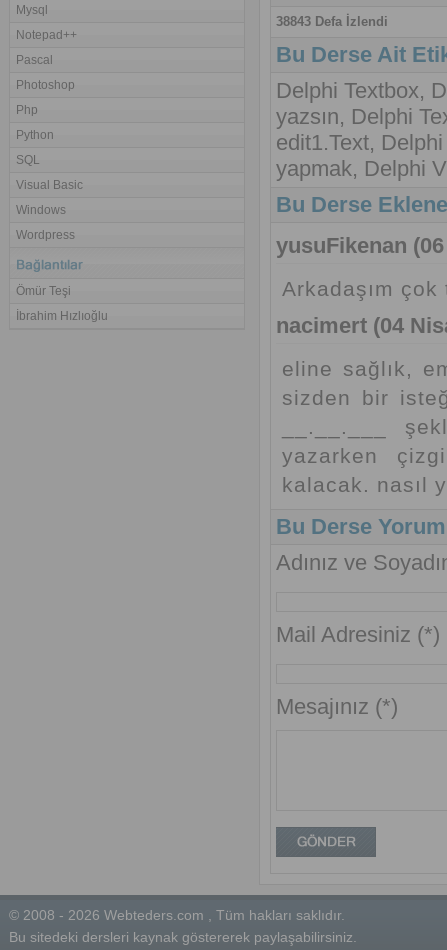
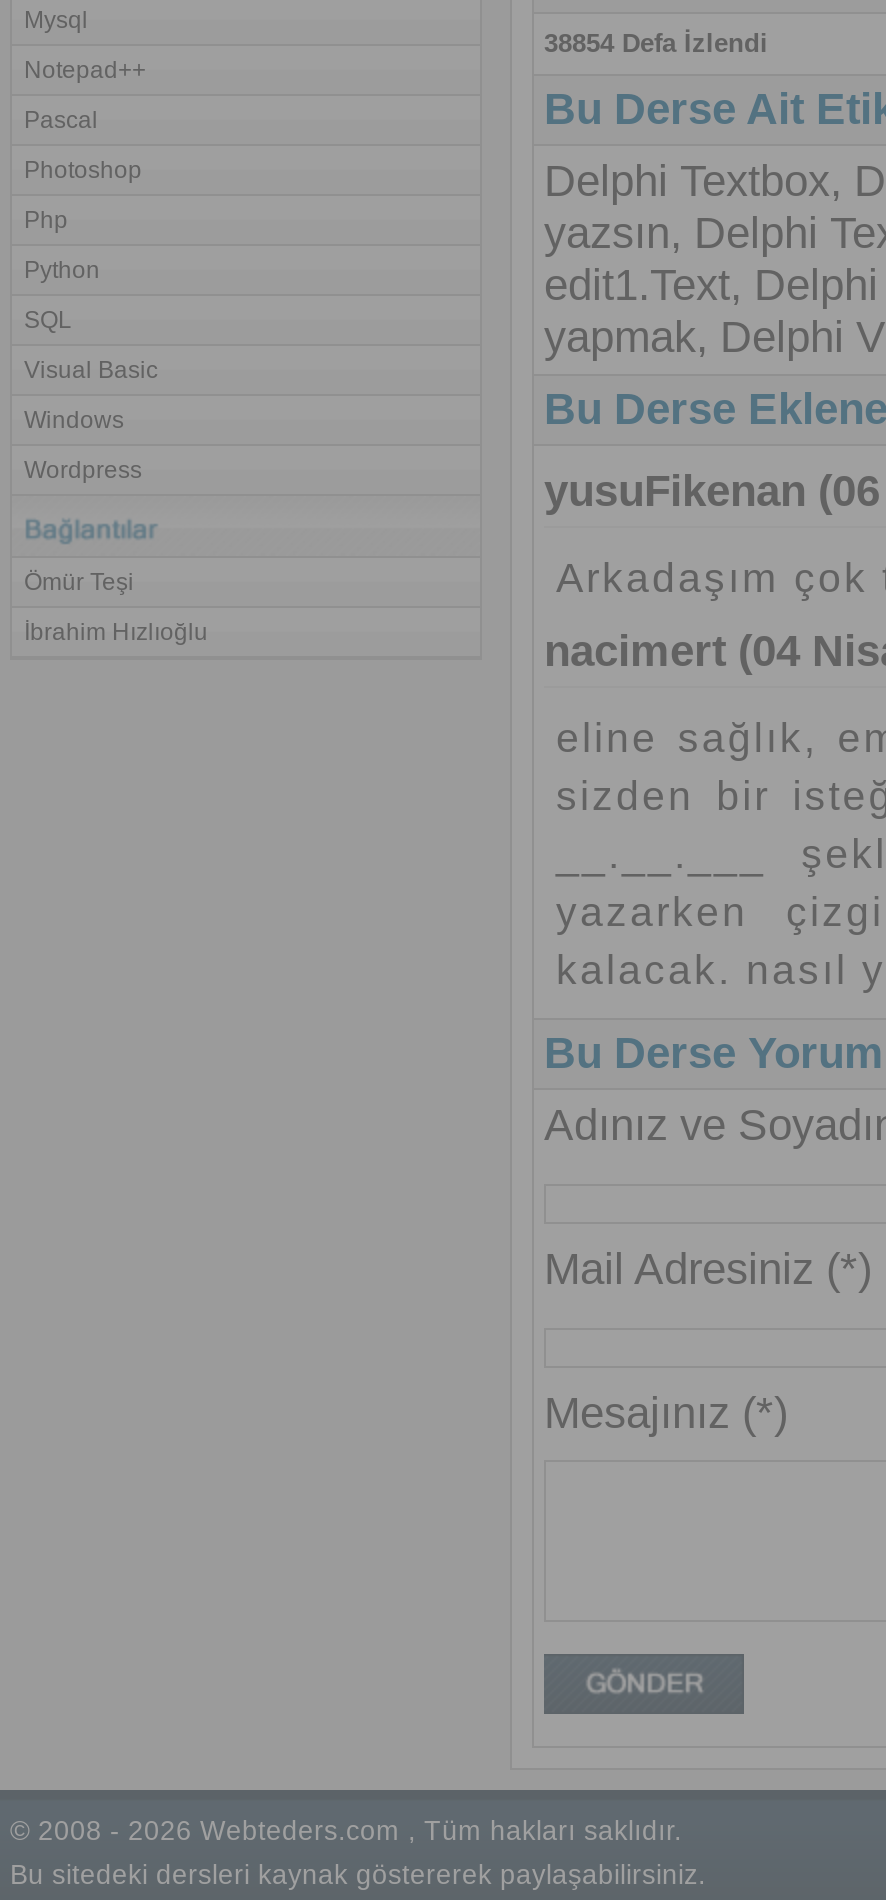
- 38843 Defa İzlendi
+ 38854 Defa İzlendi
